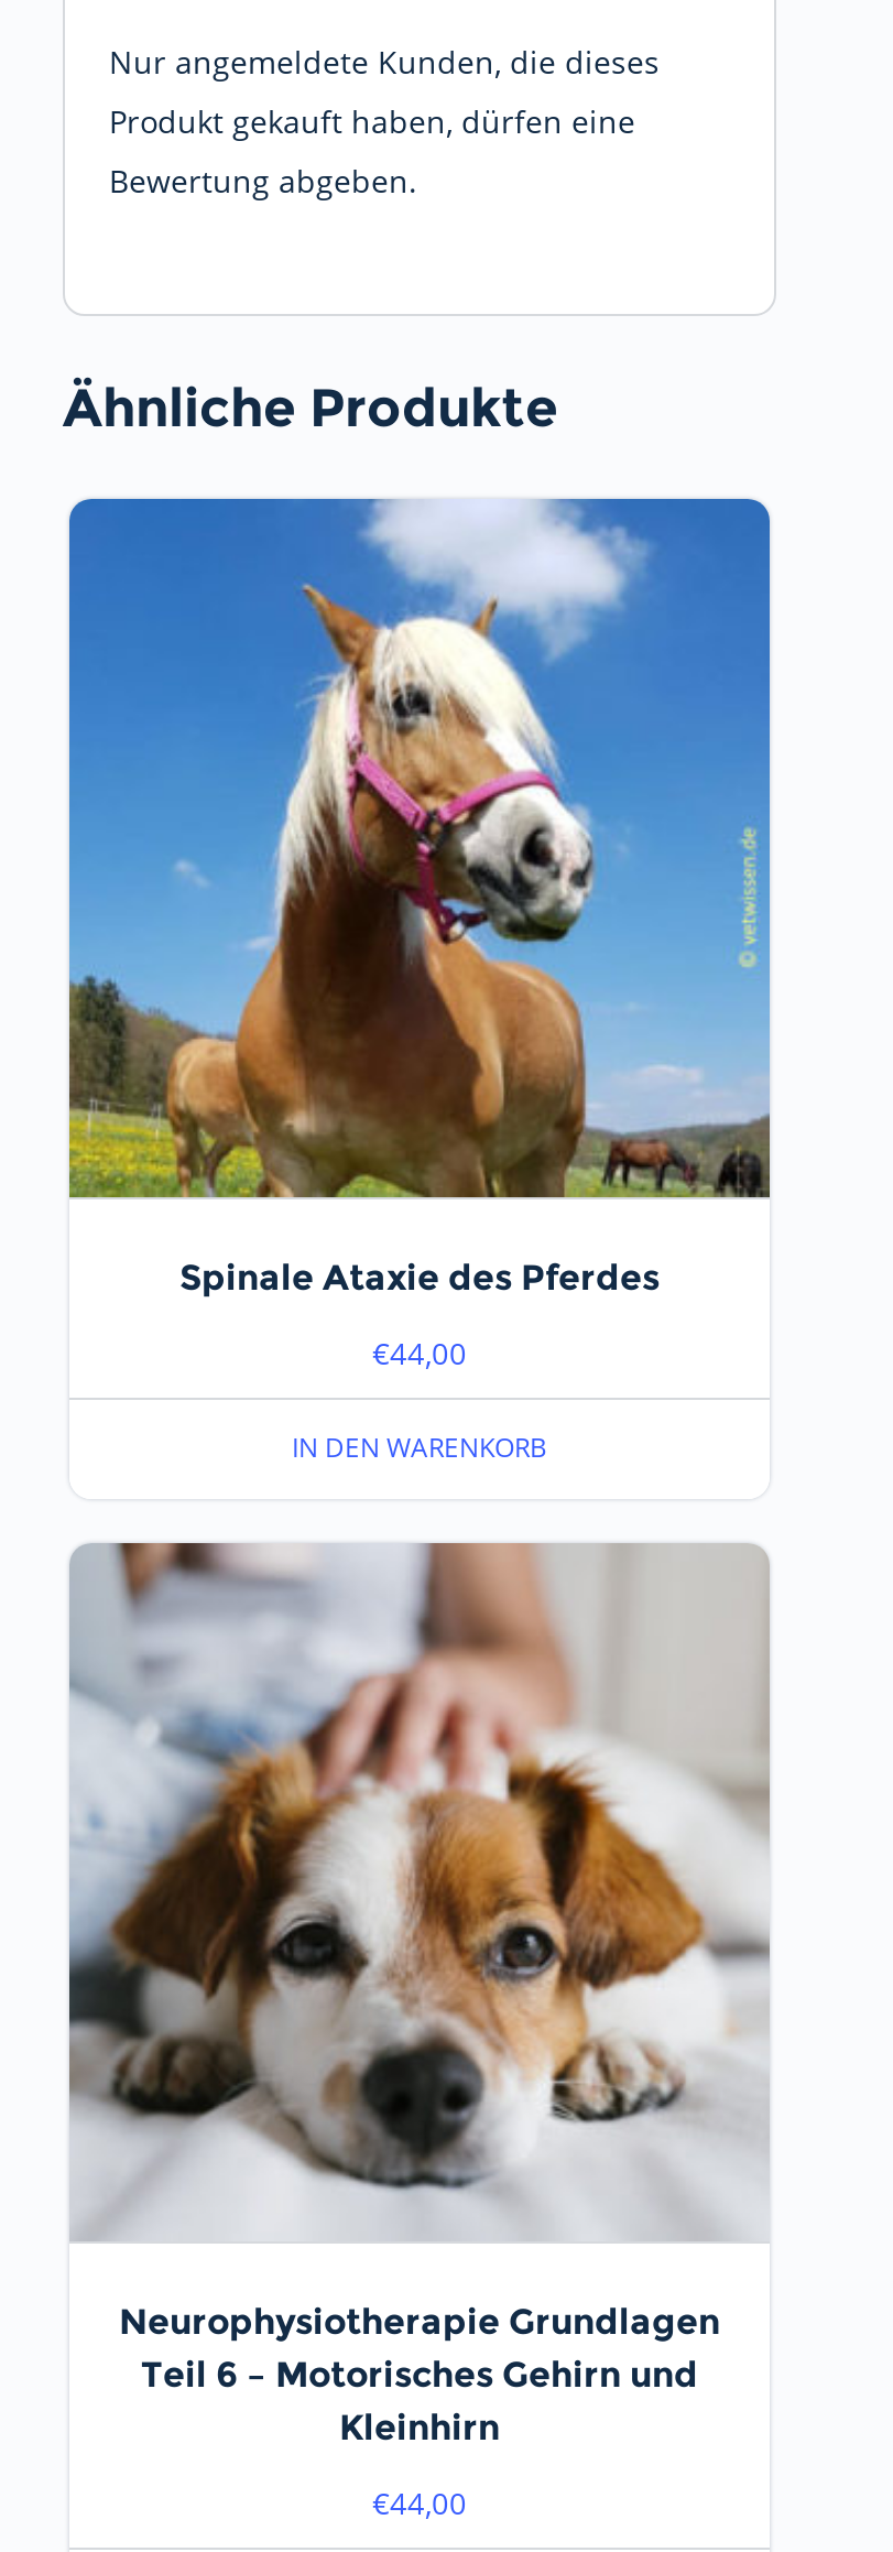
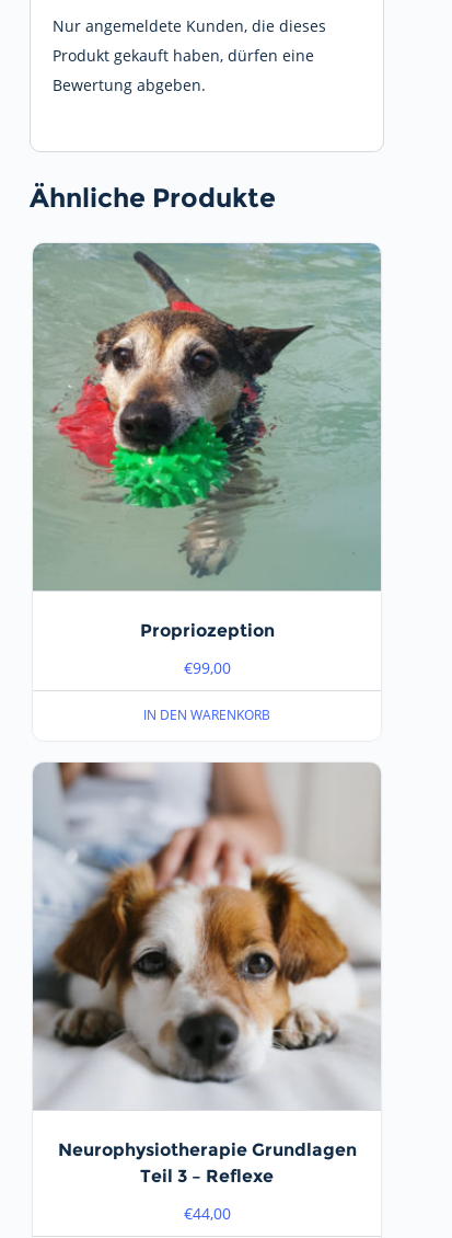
- [image]
- Spinale Ataxie des Pferdes
+ [image]
+ Propriozeption

- €44,00
+ €99,00

- Teil 6 – Motorisches Gehirn und
- Kleinhirn
+ Teil 3 – Reflexe
